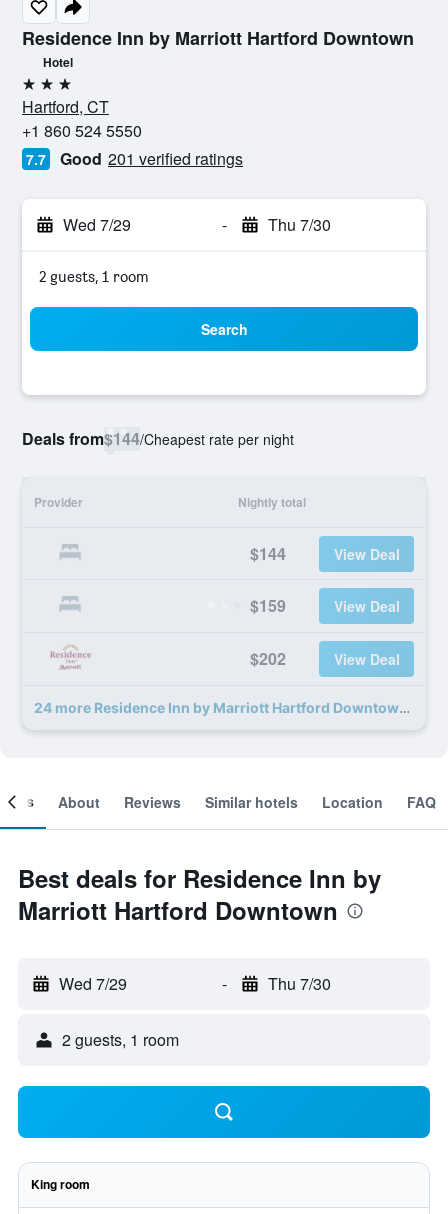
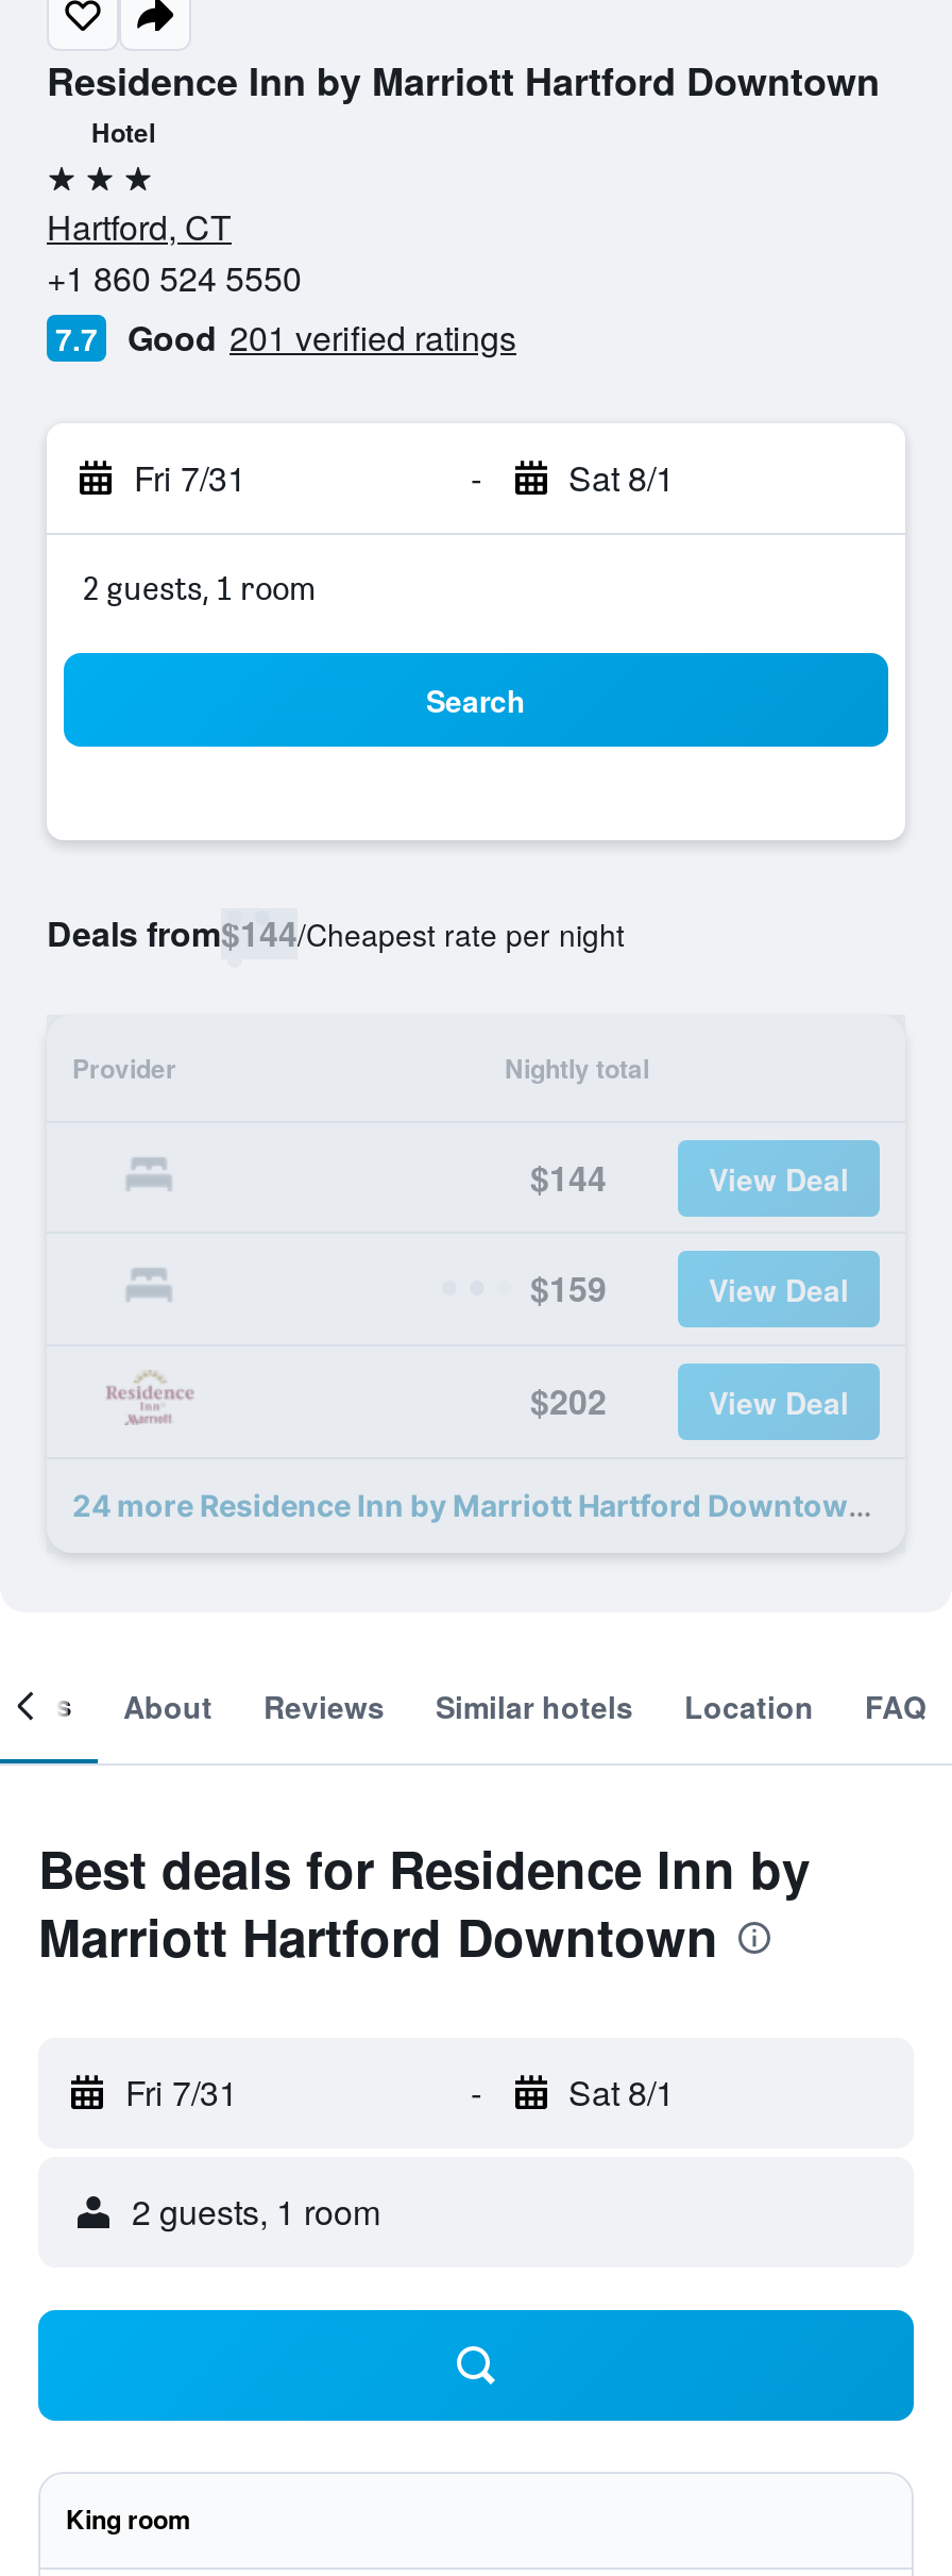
- Wed 7/29
+ Fri 7/31

- Thu 7/30
+ Sat 8/1

- Wed 7/29
+ Fri 7/31

- Thu 7/30
+ Sat 8/1
